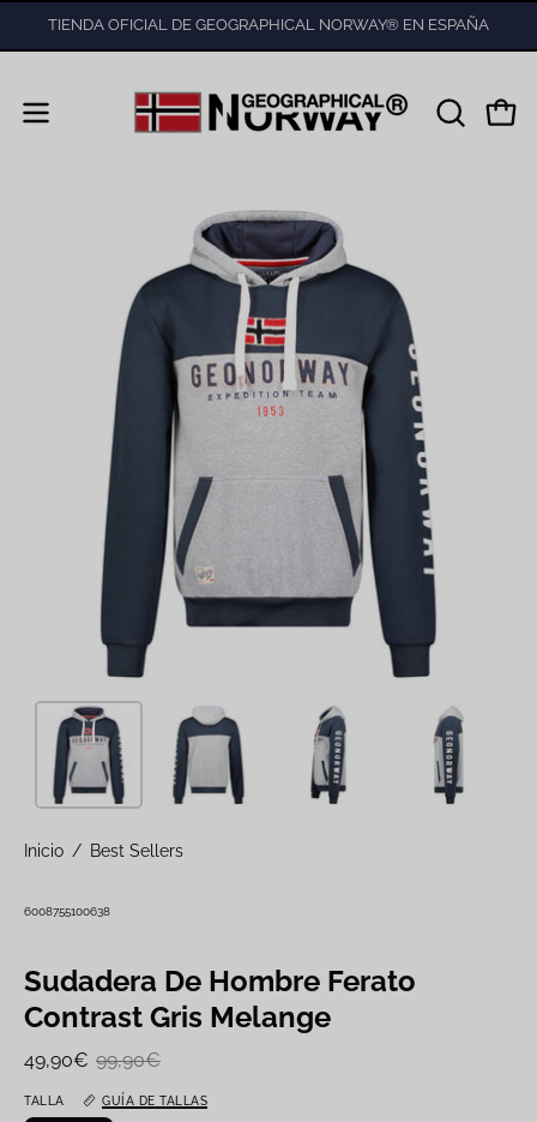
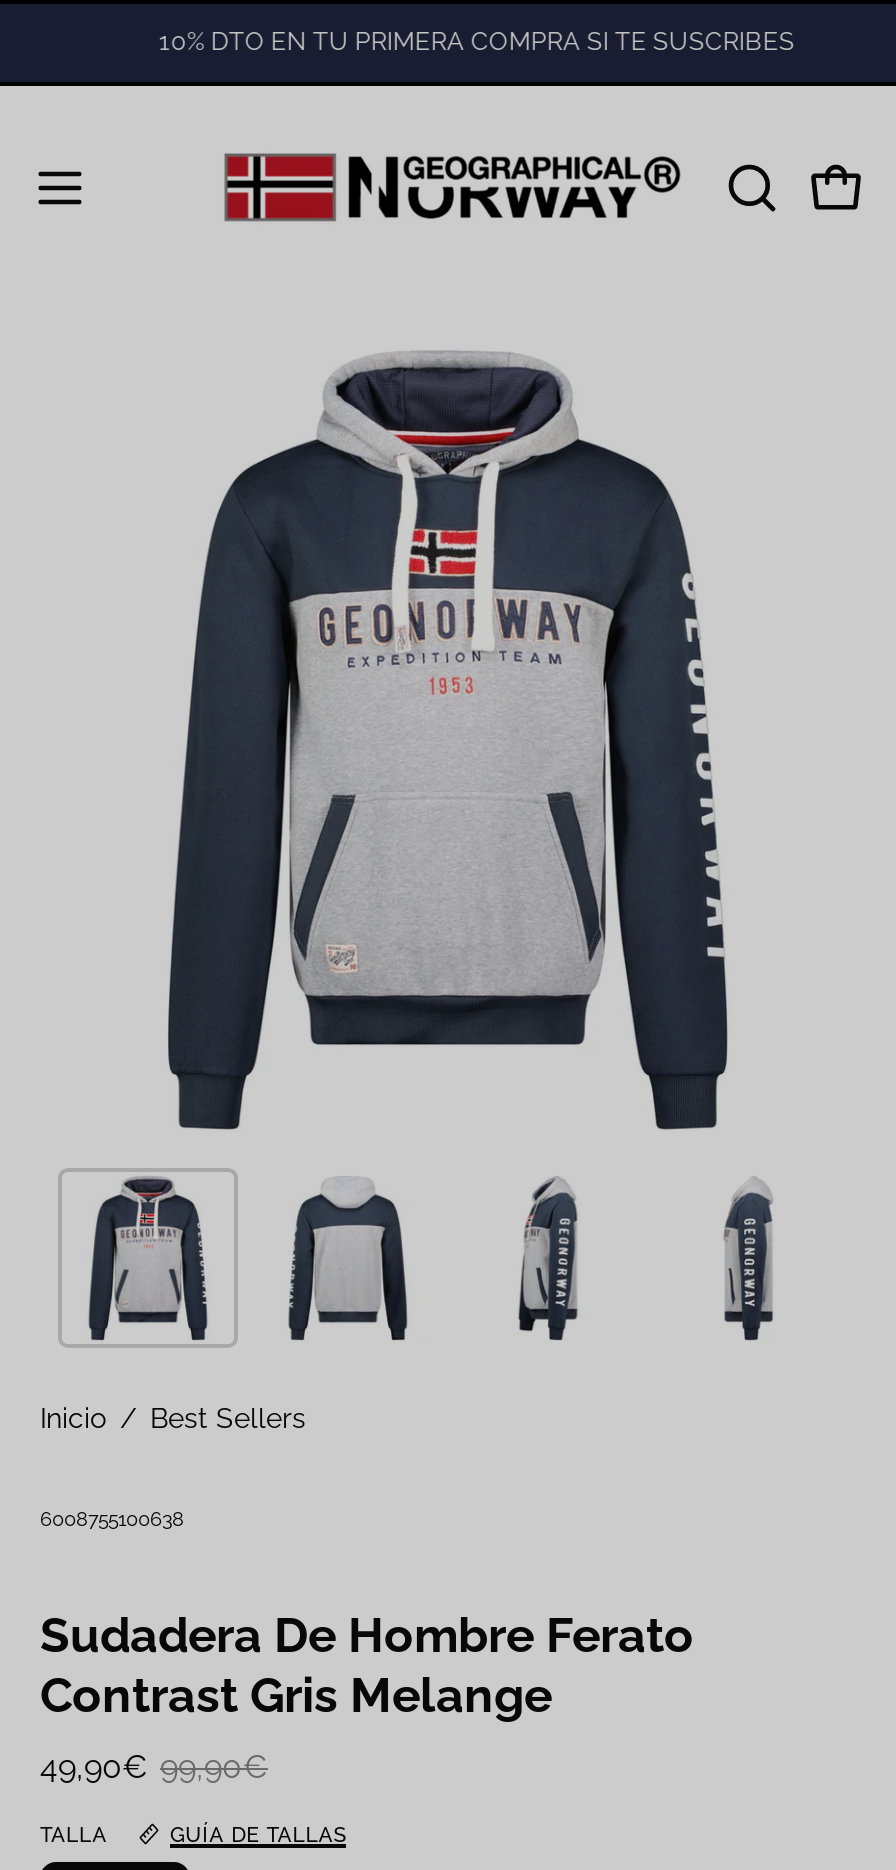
- TIENDA OFICIAL DE GEOGRAPHICAL NORWAY® EN ESPAÑA
+ 10% DTO EN TU PRIMERA COMPRA SI TE SUSCRIBES
